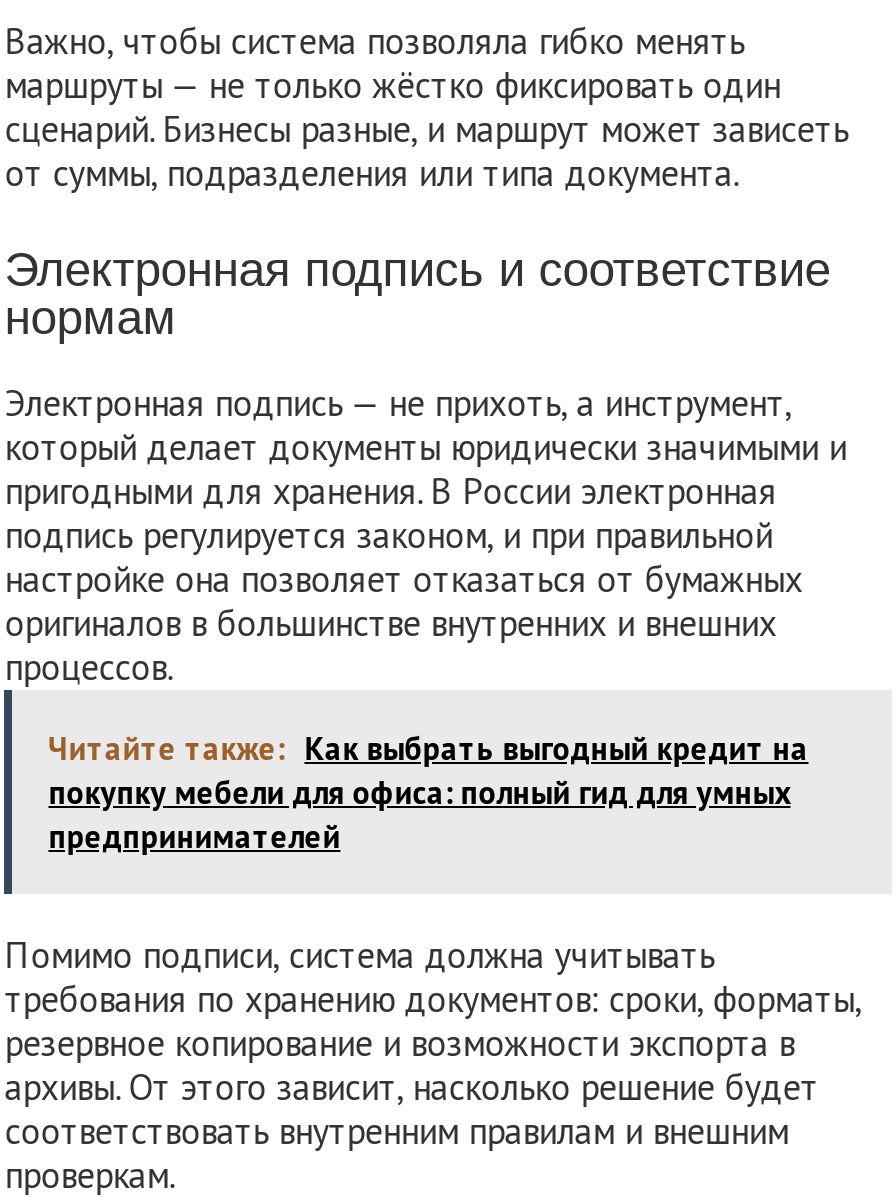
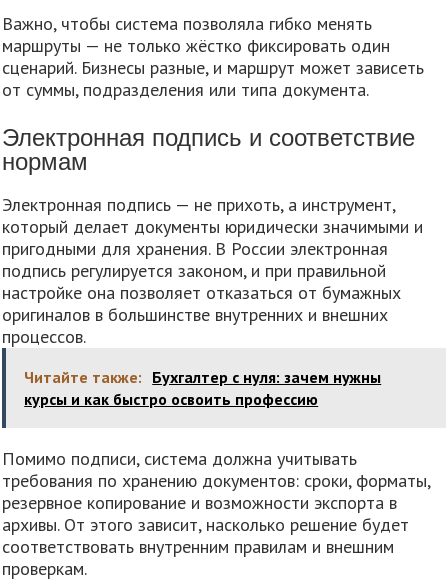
- Читайте также: Как выбрать выгодный кредит на
- покупку мебели для офиса: полный гид для умных
- предпринимателей
+ Читайте также: Бухгалтер с нуля: зачем нужны
+ курсы и как быстро освоить профессию
